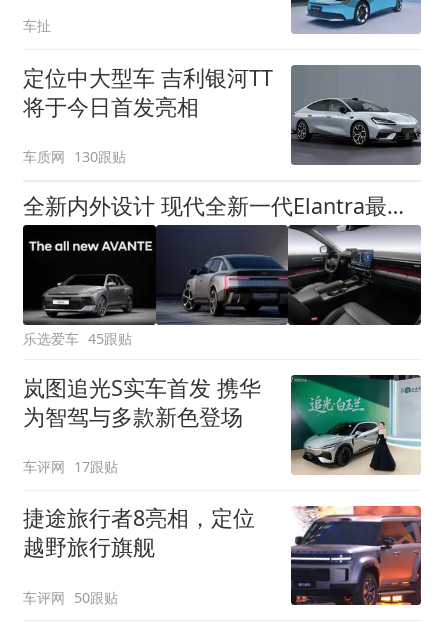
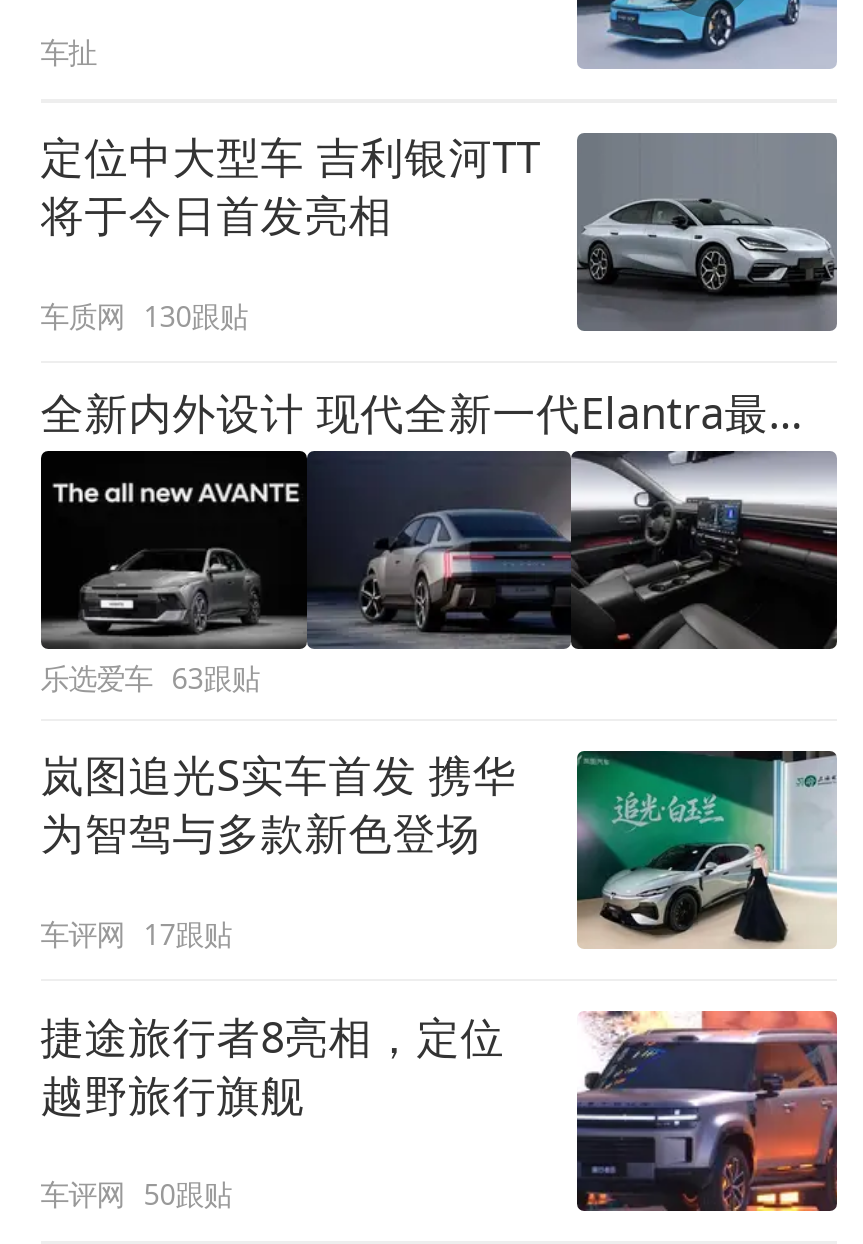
- 乐选爱车 45跟贴
+ 乐选爱车 63跟贴
